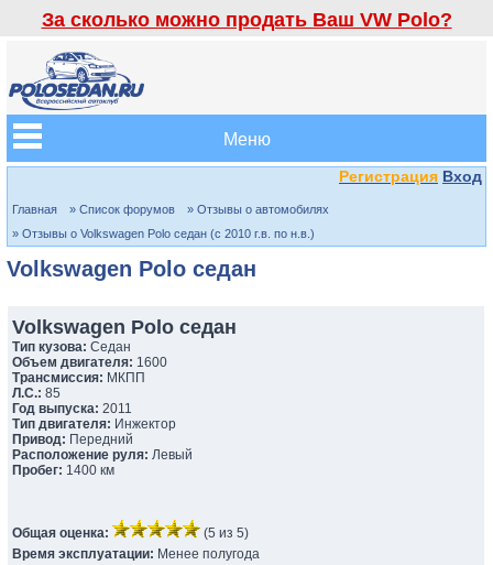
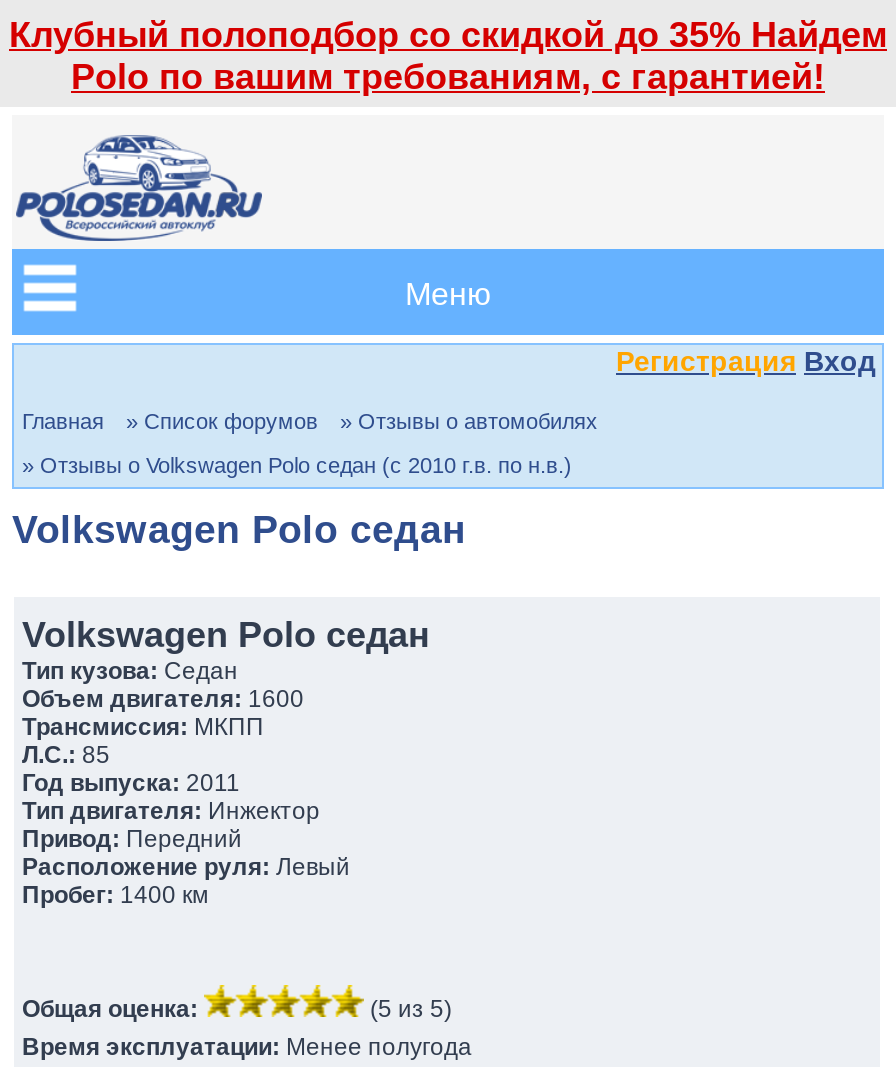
- За сколько можно продать Ваш VW Polo?
+ Клубный полоподбор со скидкой до 35% Найдем
+ Polo по вашим требованиям, с гарантией!
